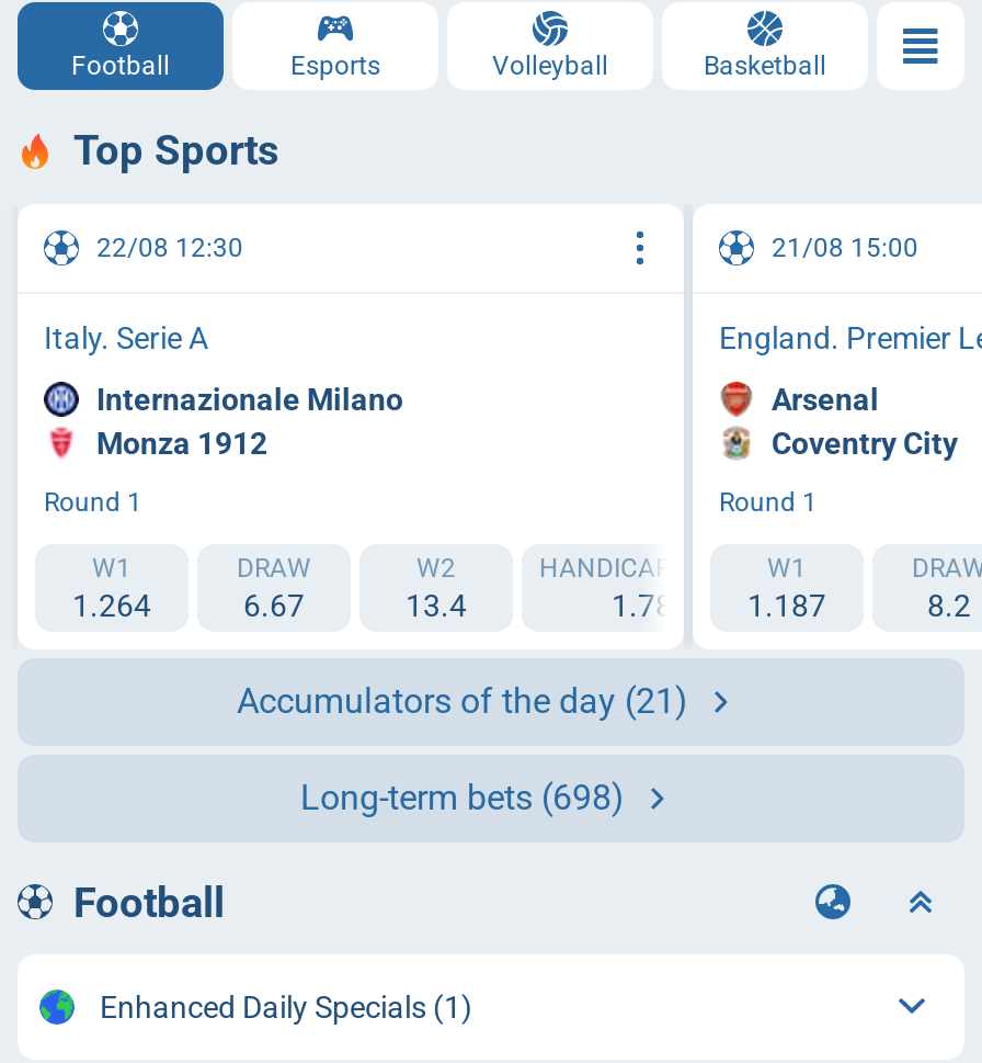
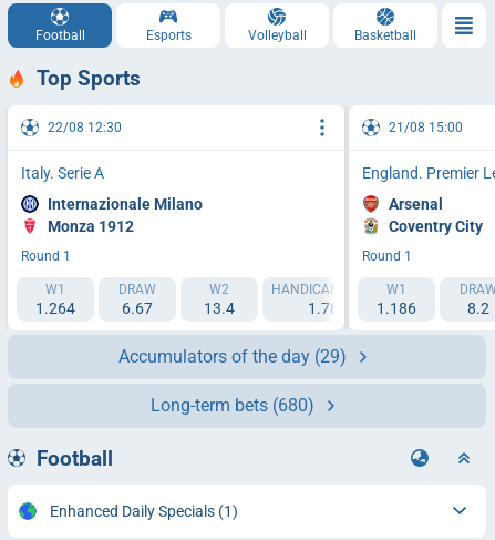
- 1.187
+ 1.186

- Accumulators of the day (21)
+ Accumulators of the day (29)

- Long-term bets (698)
+ Long-term bets (680)
